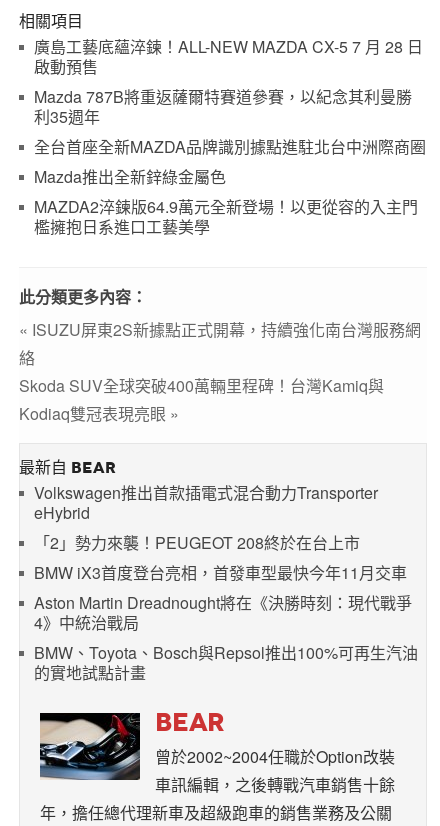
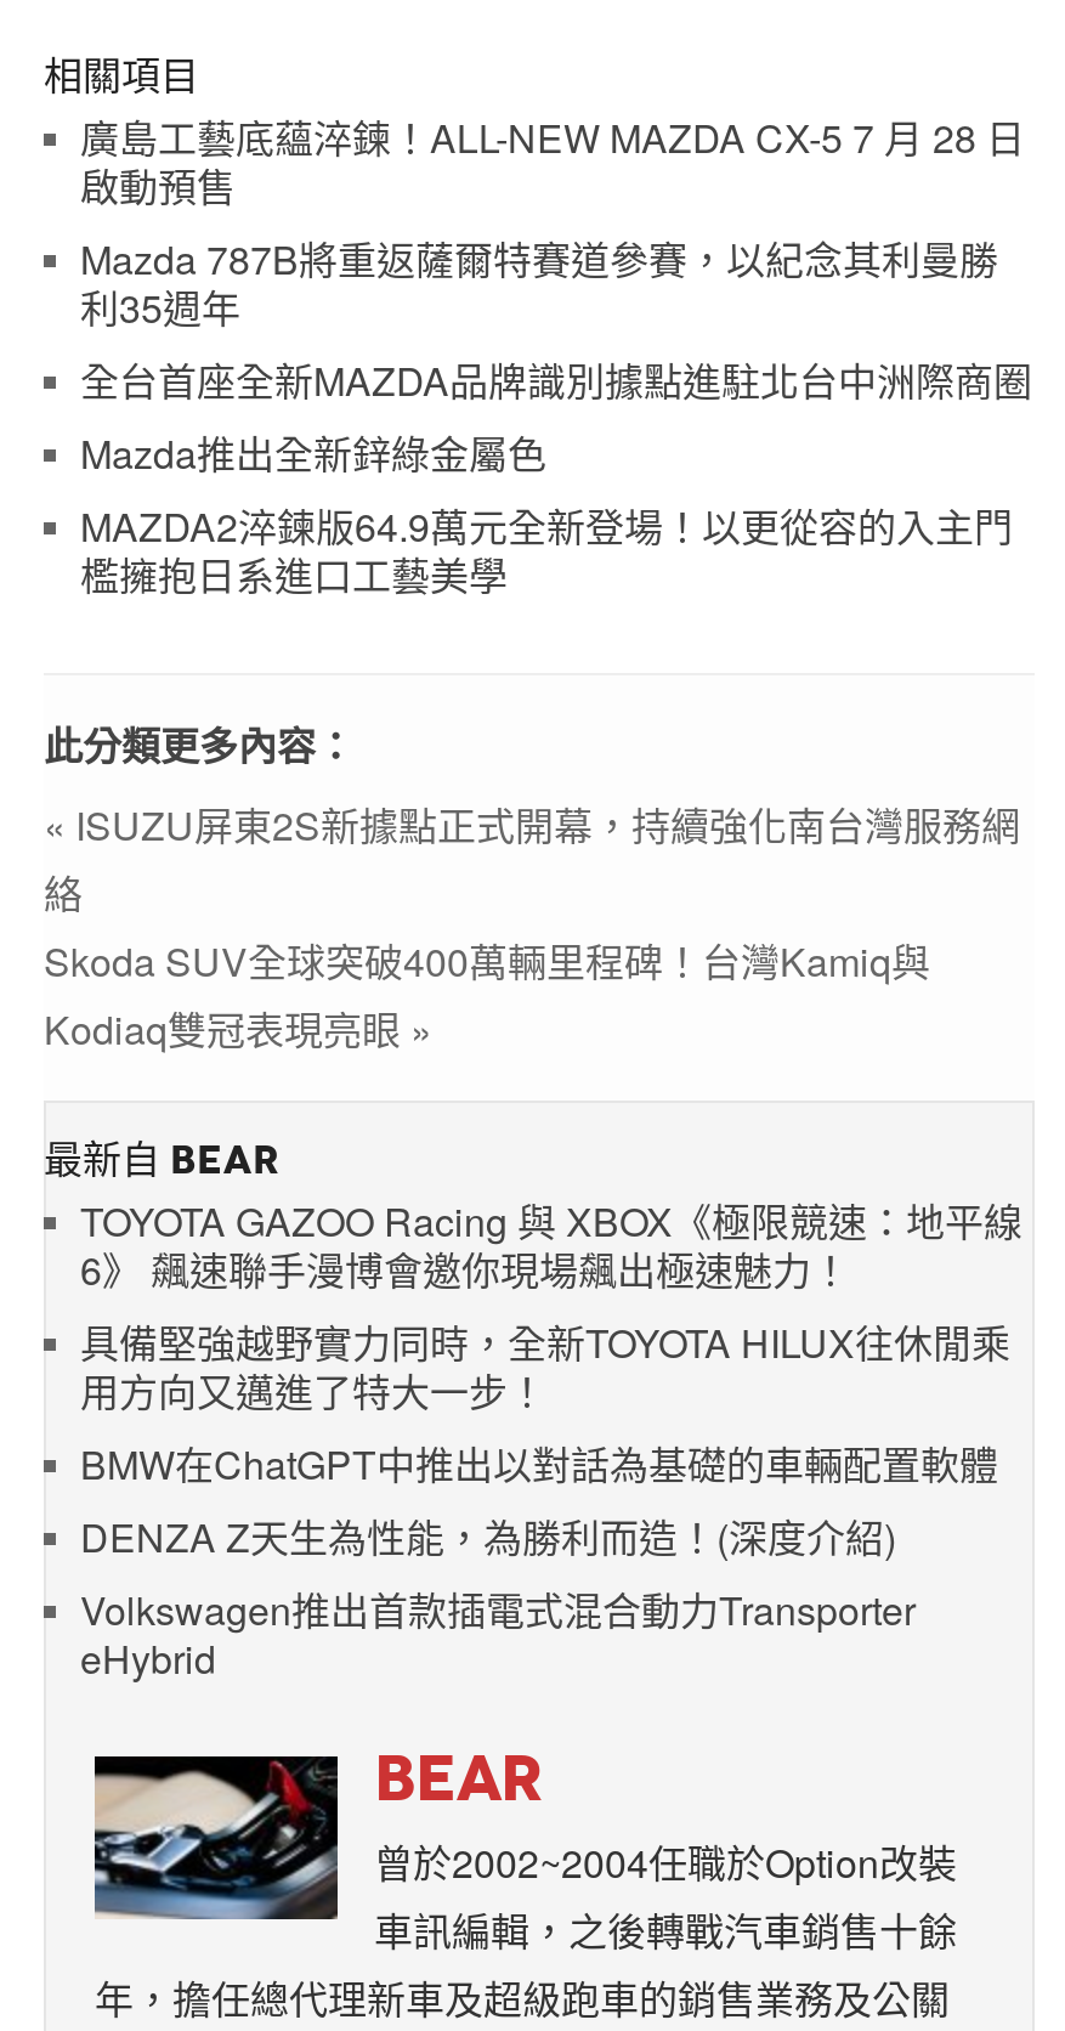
+ TOYOTA GAZOO Racing 與 XBOX《極限競速：地平線
+ 6》 飆速聯手漫博會邀你現場飆出極速魅力！
+ 具備堅強越野實力同時，全新TOYOTA HILUX往休閒乘
+ 用方向又邁進了特大一步！
+ BMW在ChatGPT中推出以對話為基礎的車輛配置軟體
+ DENZA Z天生為性能，為勝利而造！(深度介紹)

moved down: Volkswagen推出首款插電式混合動力Transporter | eHybrid

- 「2」勢力來襲！PEUGEOT 208終於在台上市
- BMW iX3首度登台亮相，首發車型最快今年11月交車
- Aston Martin Dreadnought將在《決勝時刻：現代戰爭
- 4》中統治戰局
- BMW、Toyota、Bosch與Repsol推出100%可再生汽油
- 的實地試點計畫
